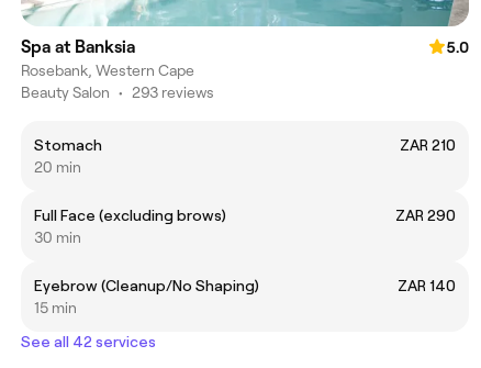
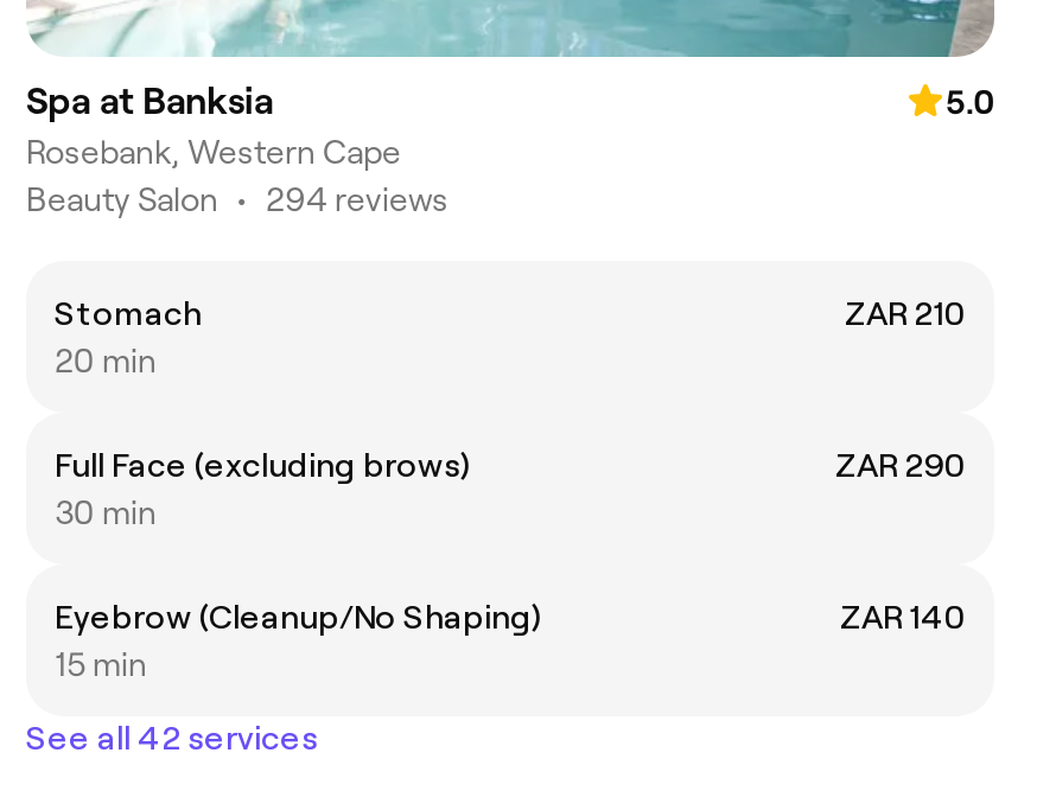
- Beauty Salon • 293 reviews
+ Beauty Salon • 294 reviews
